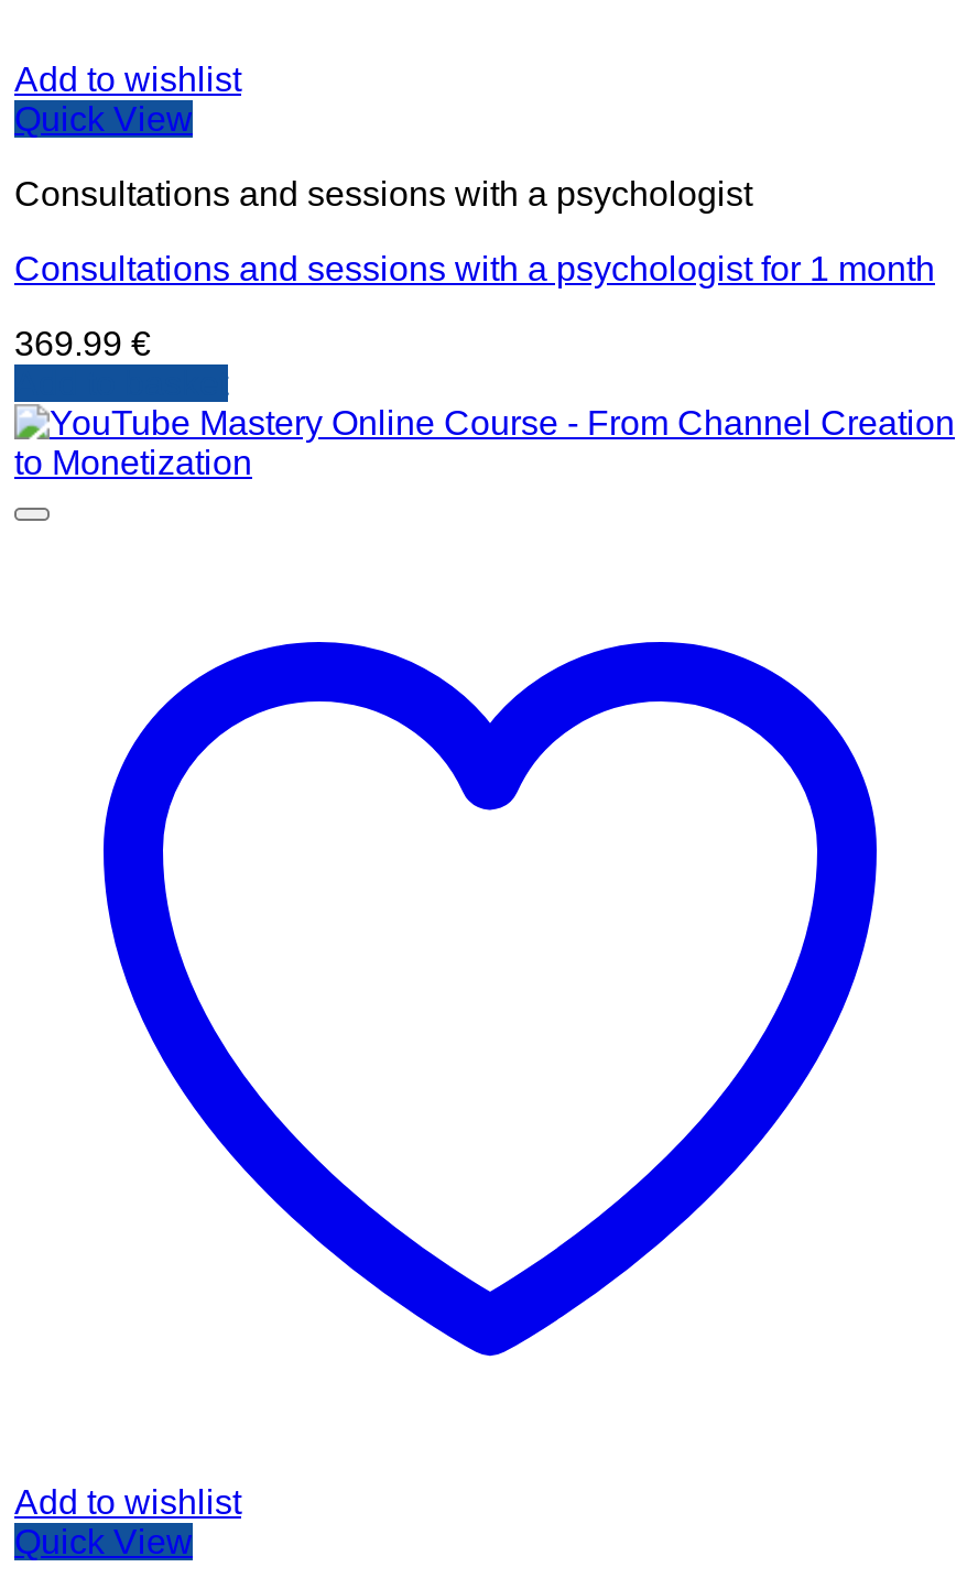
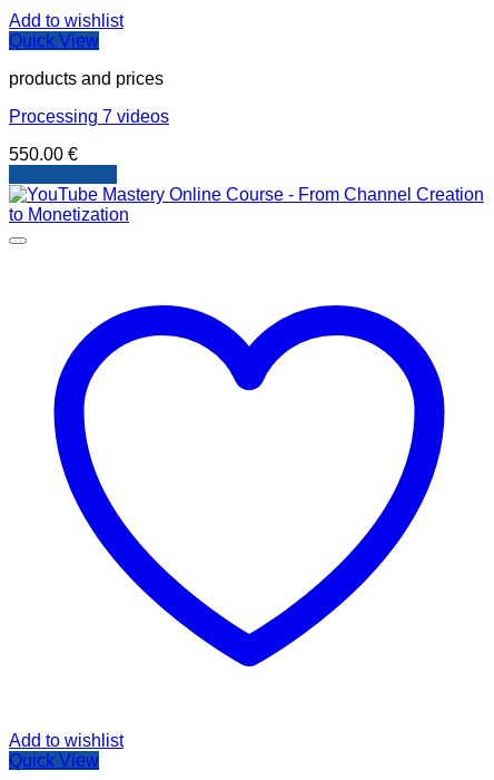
- Consultations and sessions with a psychologist
+ products and prices

- Consultations and sessions with a psychologist for 1 month
+ Processing 7 videos

- 369.99 €
+ 550.00 €
